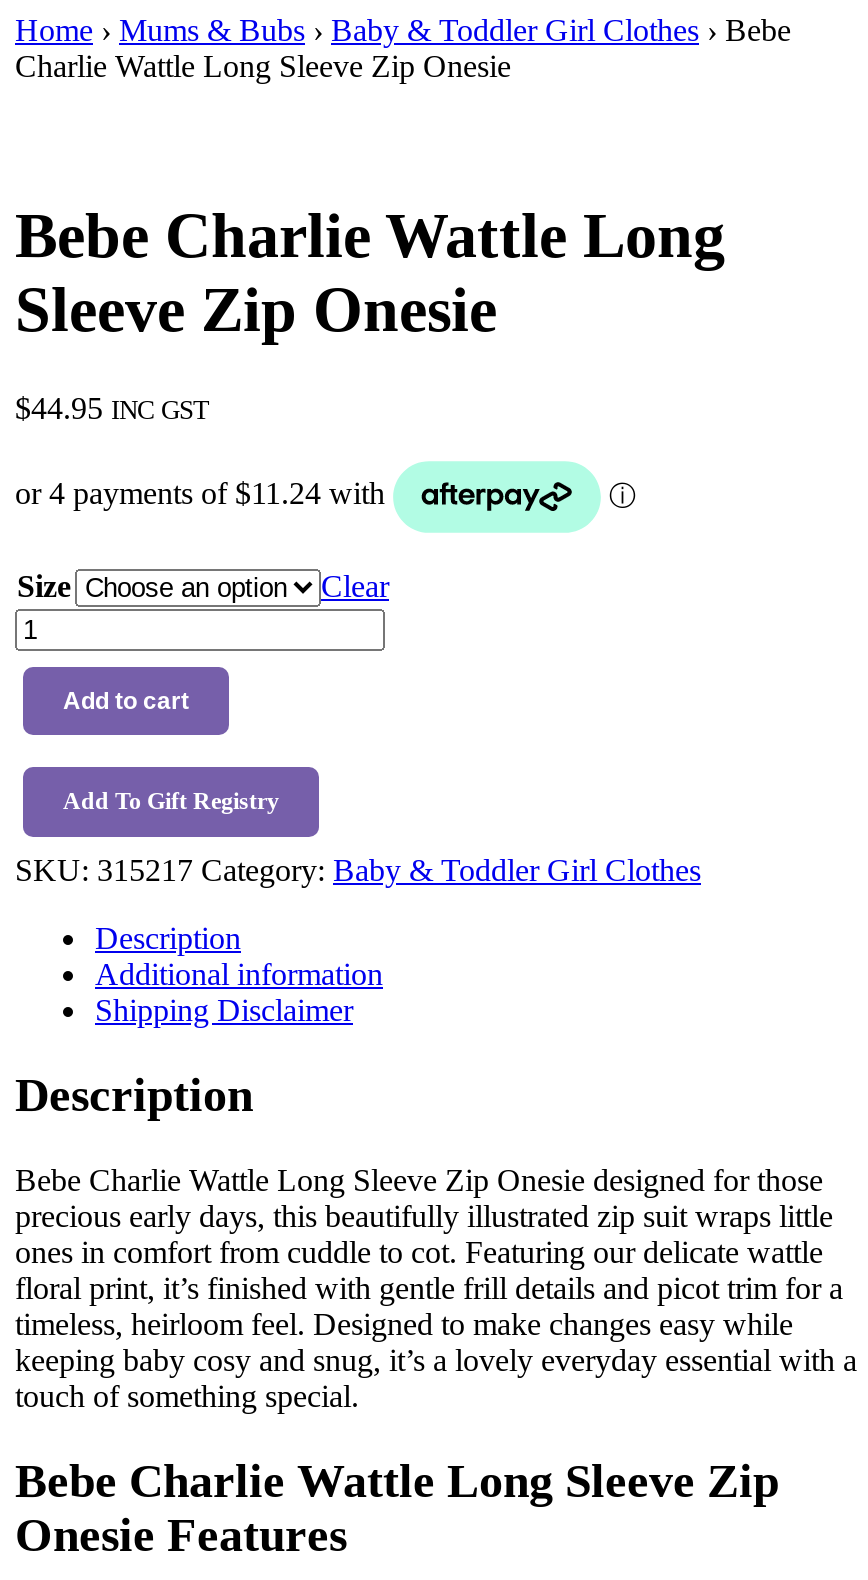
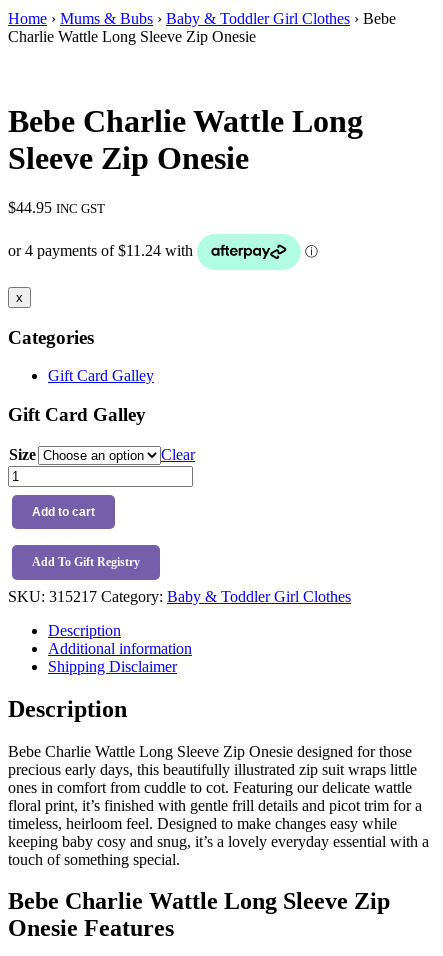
+ x
+ Categories
+ Gift Card Galley
+ Gift Card Galley
